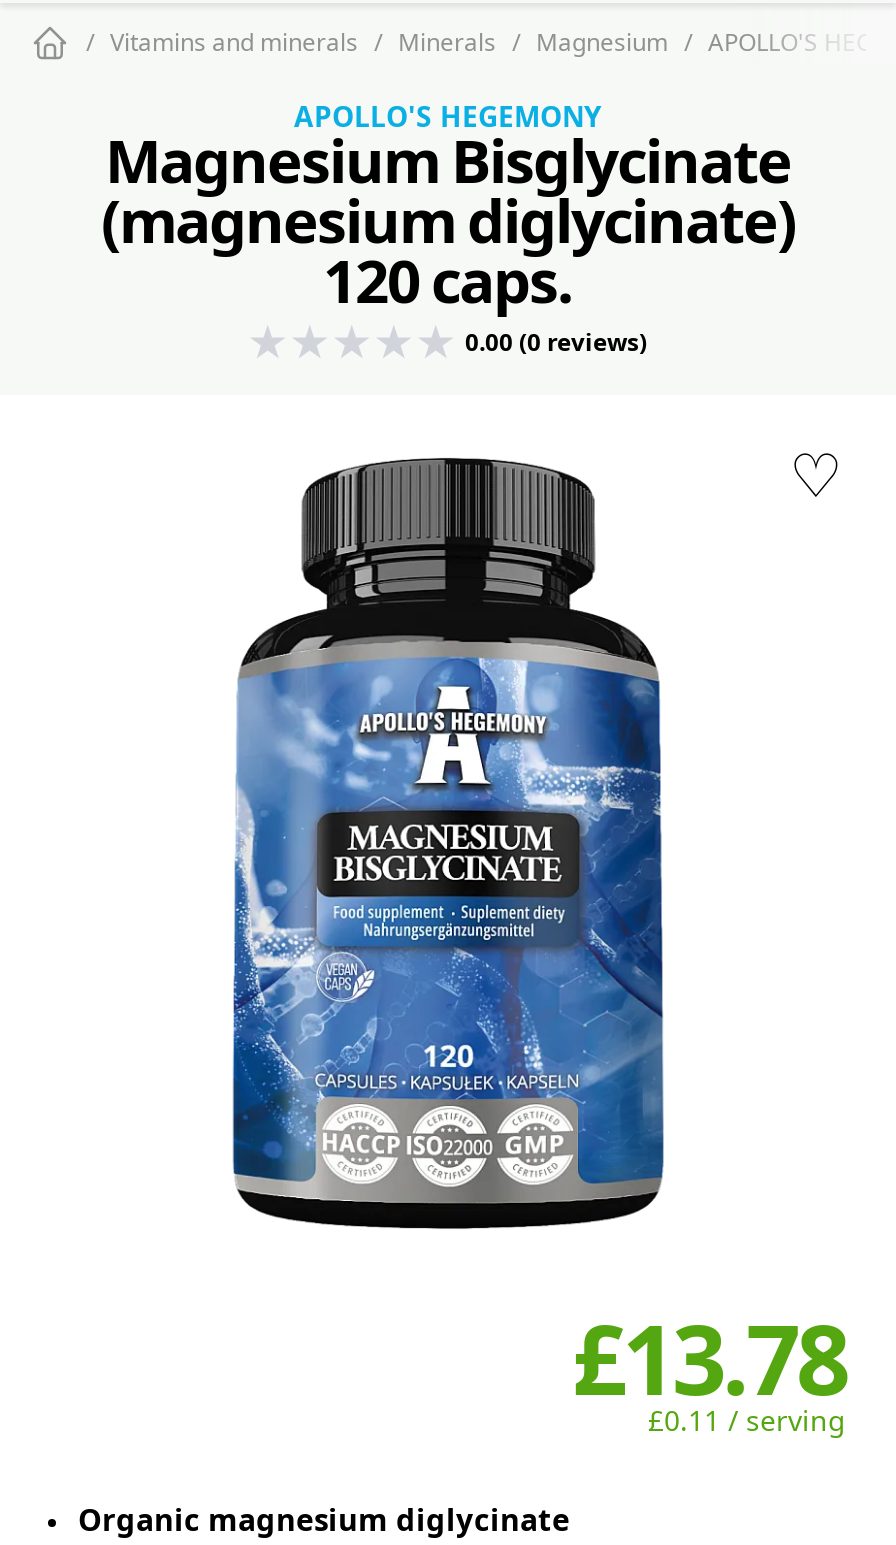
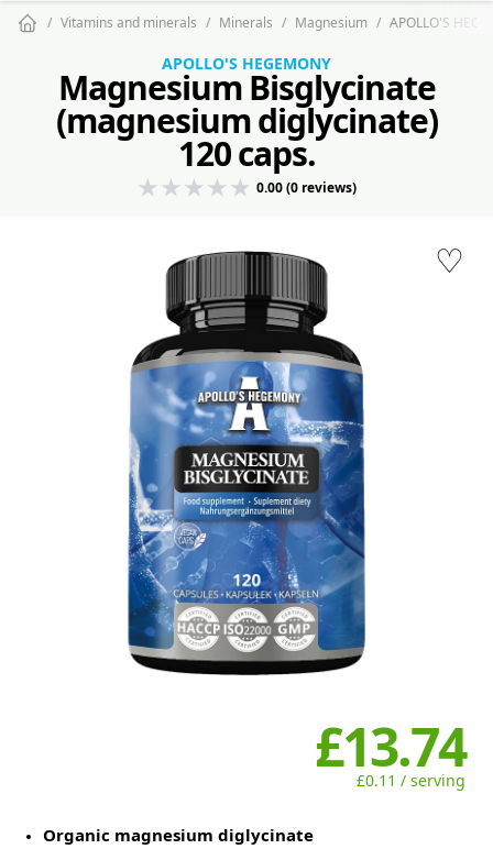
- £13.78
+ £13.74
